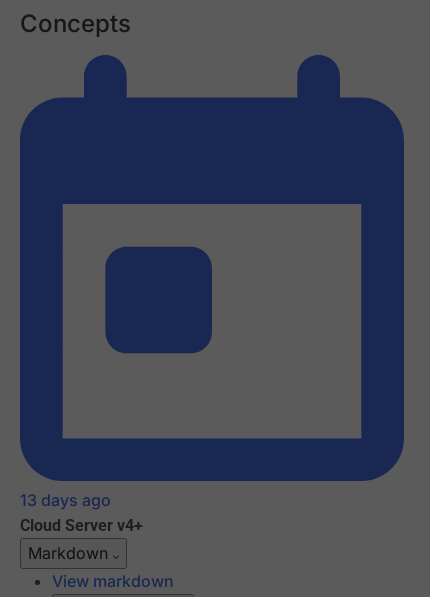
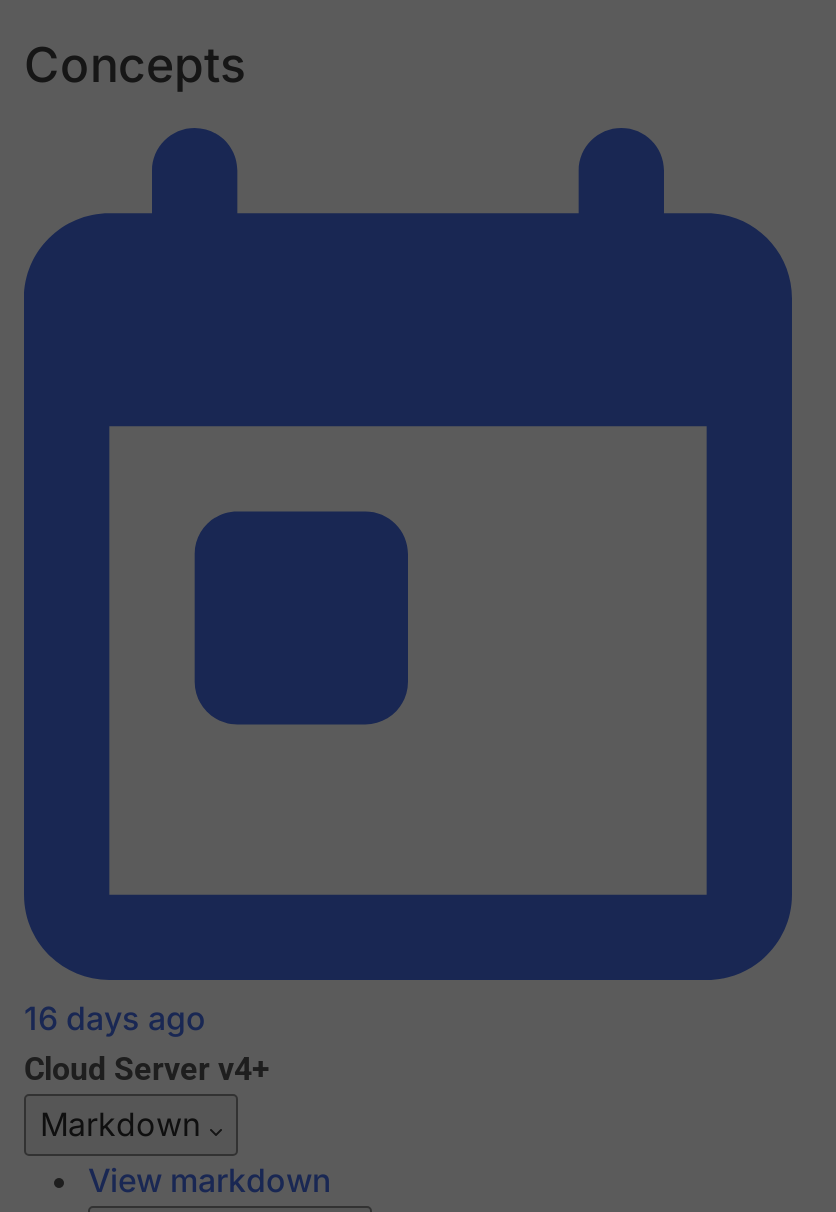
- 13 days ago
+ 16 days ago
